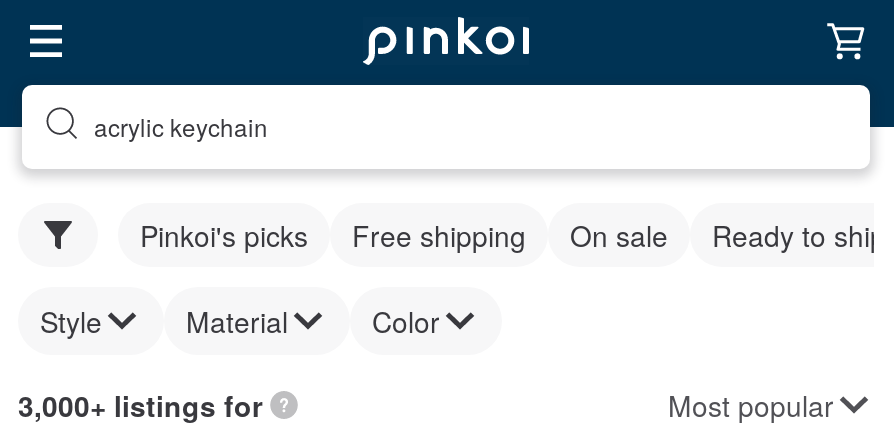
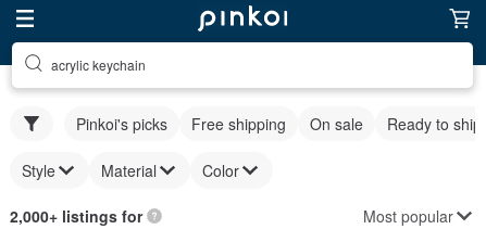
- 3,000+ listings for
+ 2,000+ listings for
